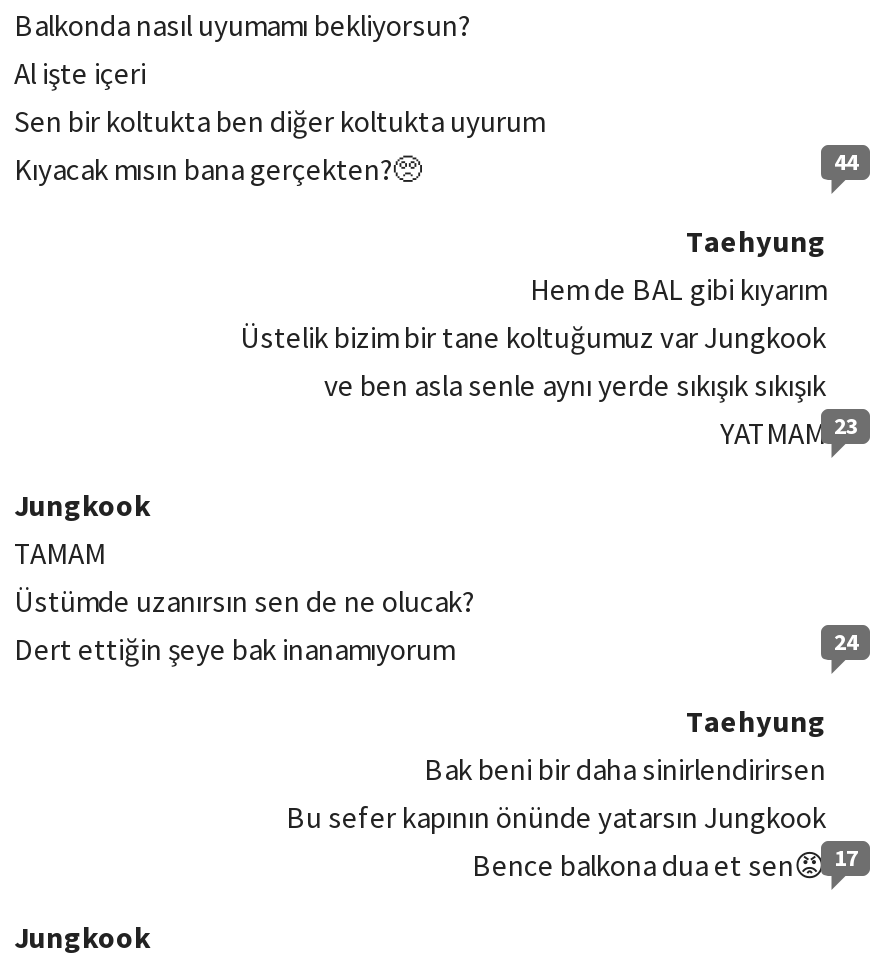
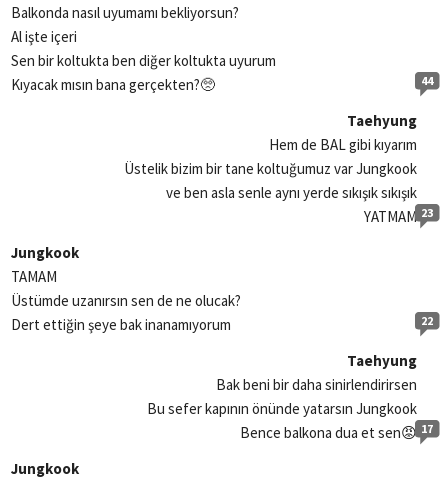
- 24
+ 22
